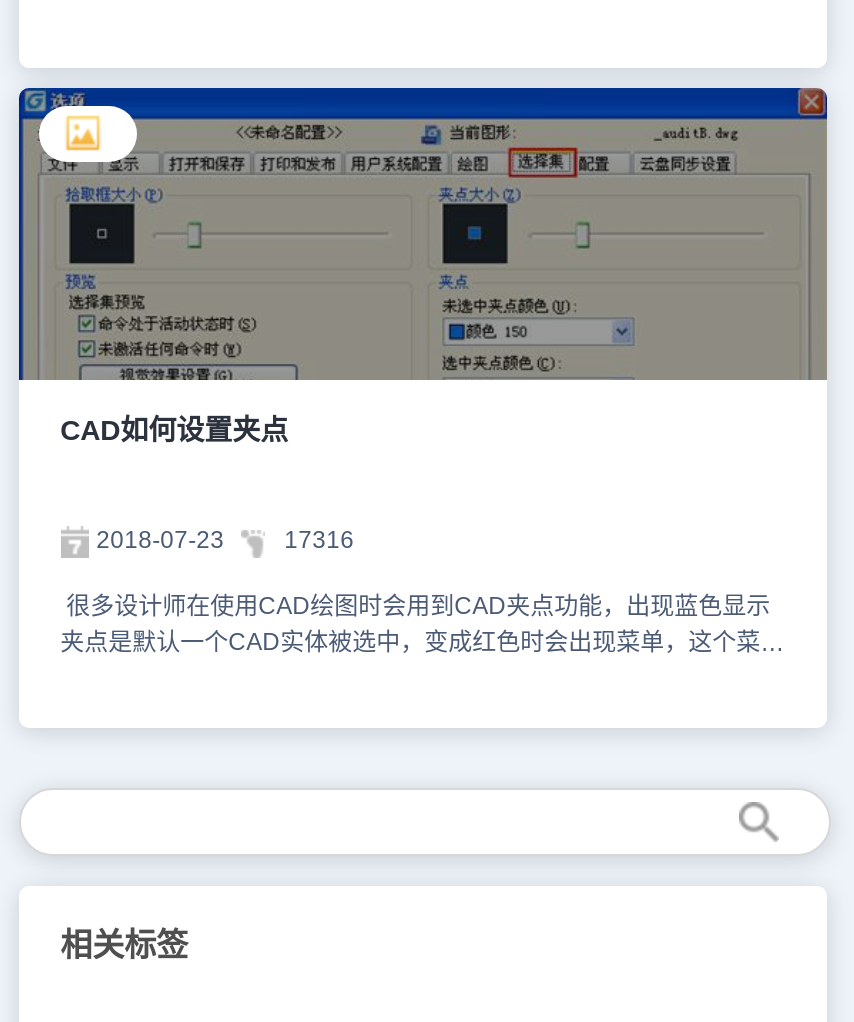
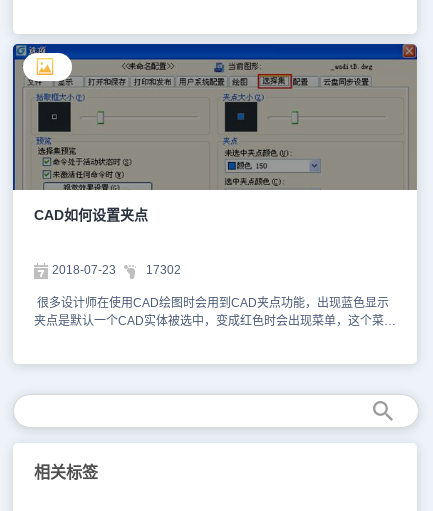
- 17316
+ 17302
